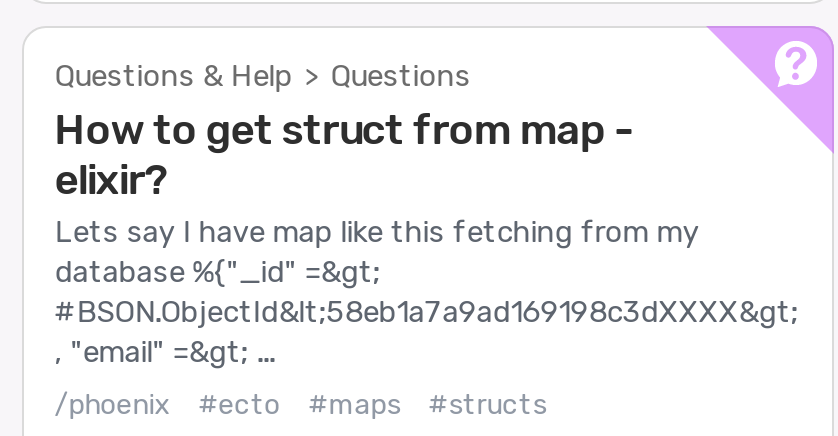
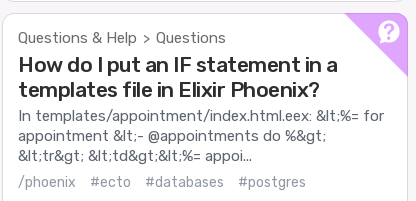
- How to get struct from map -
- elixir?
- Lets say I have map like this fetching from my
- database %{"_id" =&gt;
- #BSON.ObjectId&lt;58eb1a7a9ad169198c3dXXXX&gt;
- , "email" =&gt; ...
+ How do I put an IF statement in a
+ templates file in Elixir Phoenix?
+ In templates/appointment/index.html.eex: &lt;%= for
+ appointment &lt;- @appointments do %&gt;
+ &lt;tr&gt; &lt;td&gt;&lt;%= appoi...

- #maps
- #structs
+ #databases
+ #postgres
